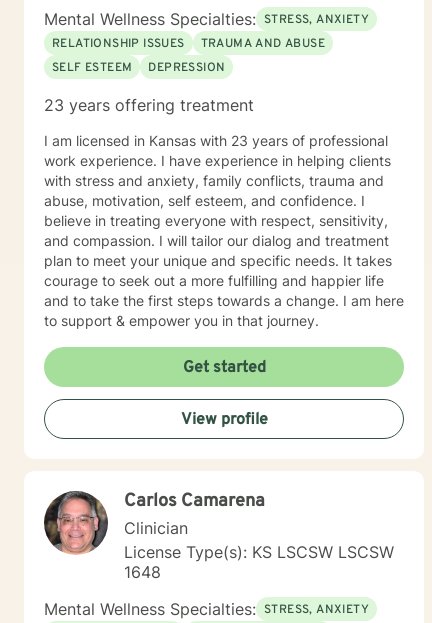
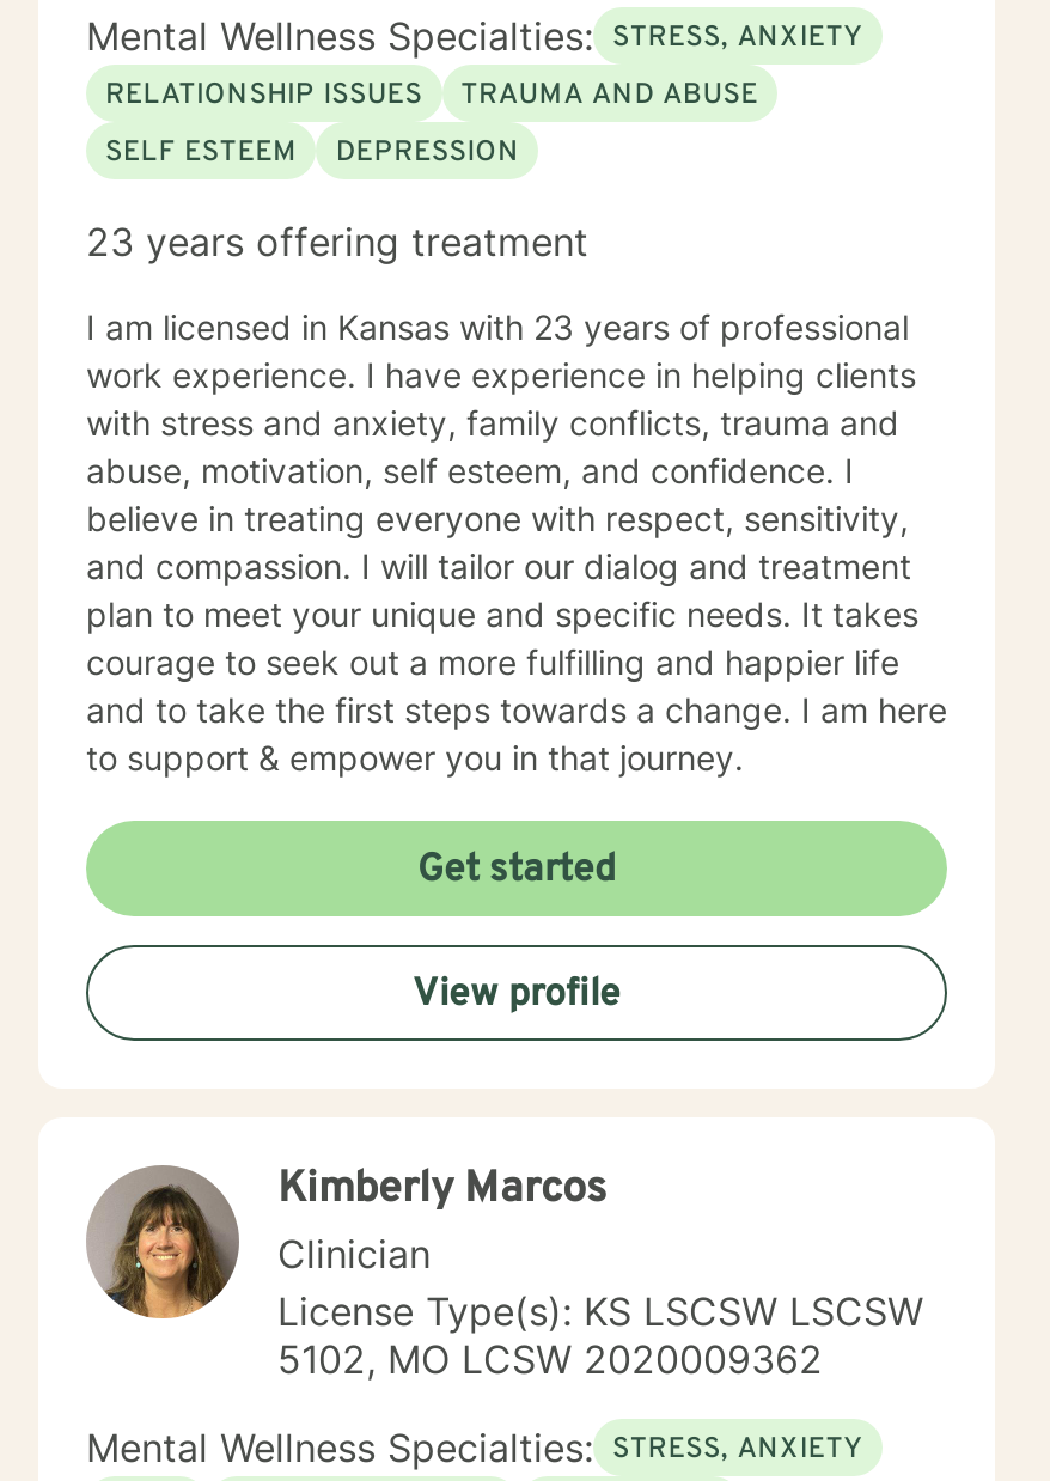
- [image]
- Carlos Camarena
+ [image]
+ Kimberly Marcos

- 1648
+ 5102, MO LCSW 2020009362
